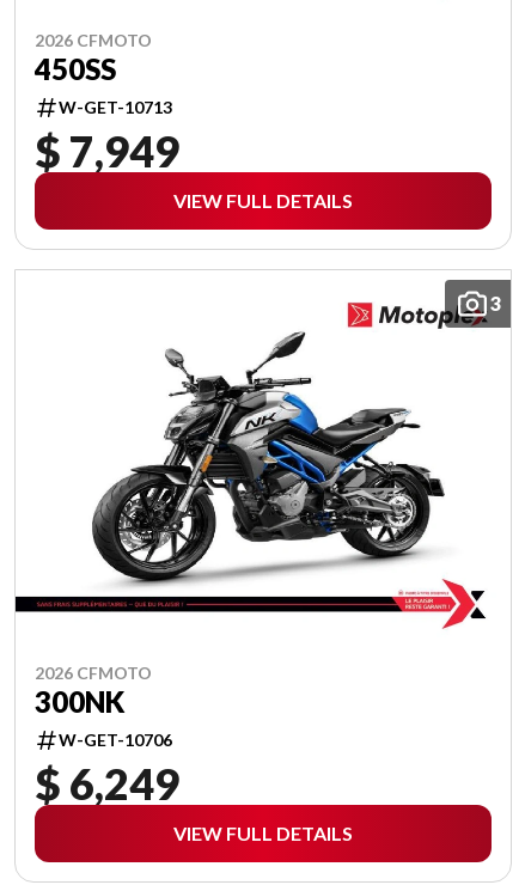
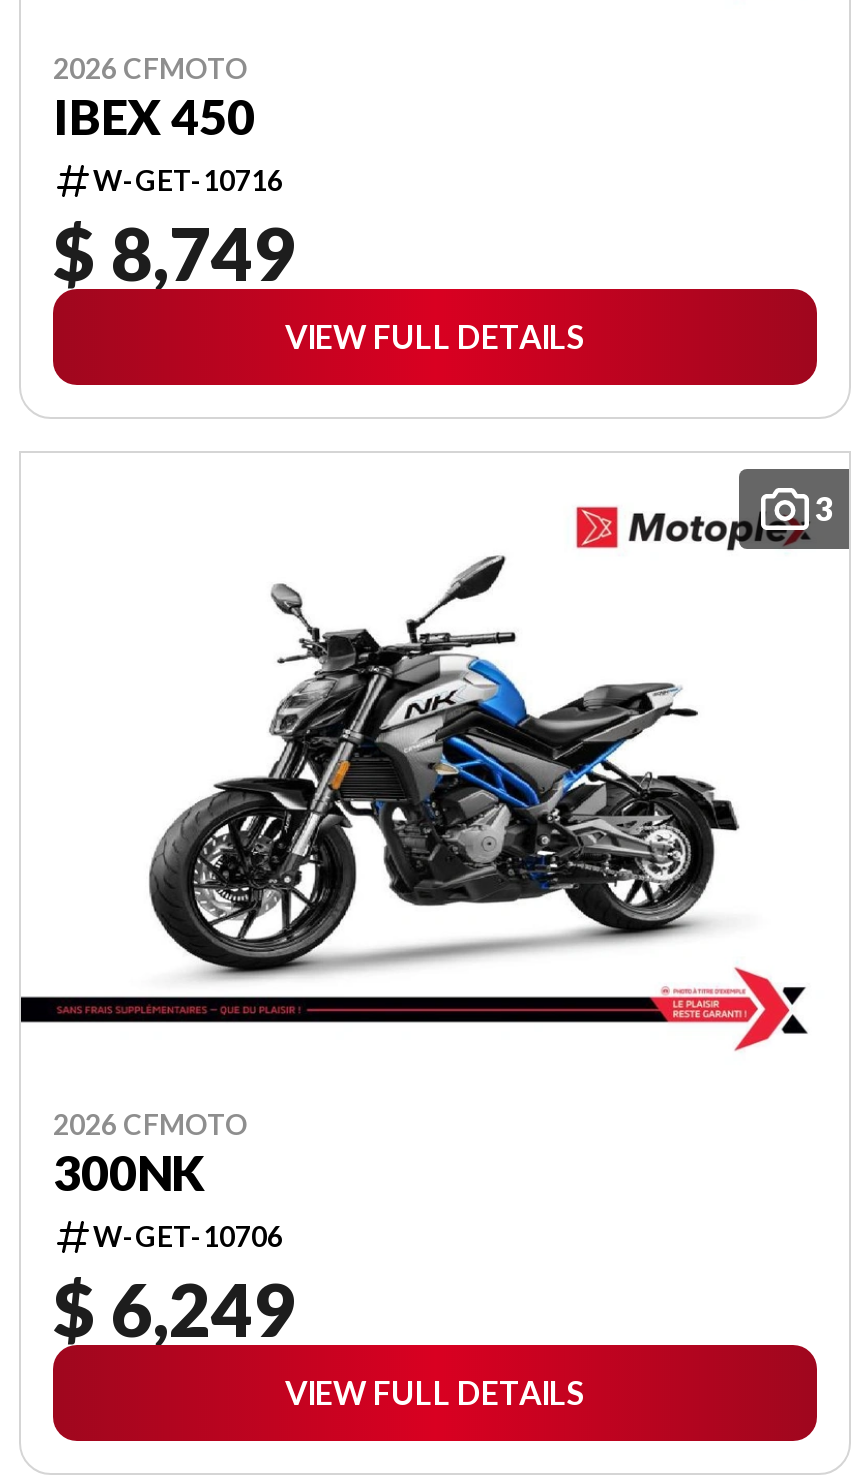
- 450SS
- W-GET-10713
- $ 7,949
+ IBEX 450
+ W-GET-10716
+ $ 8,749
